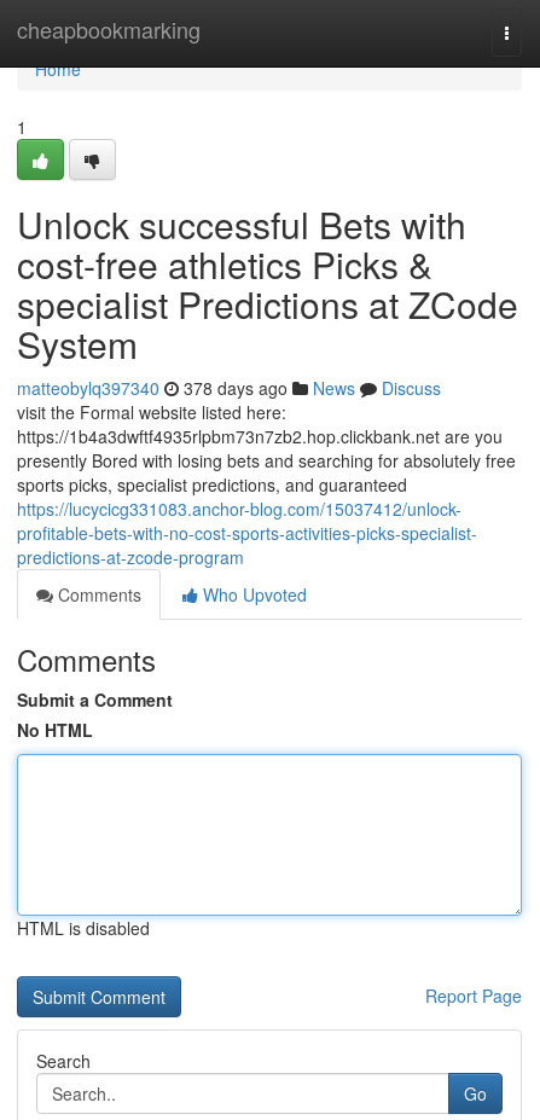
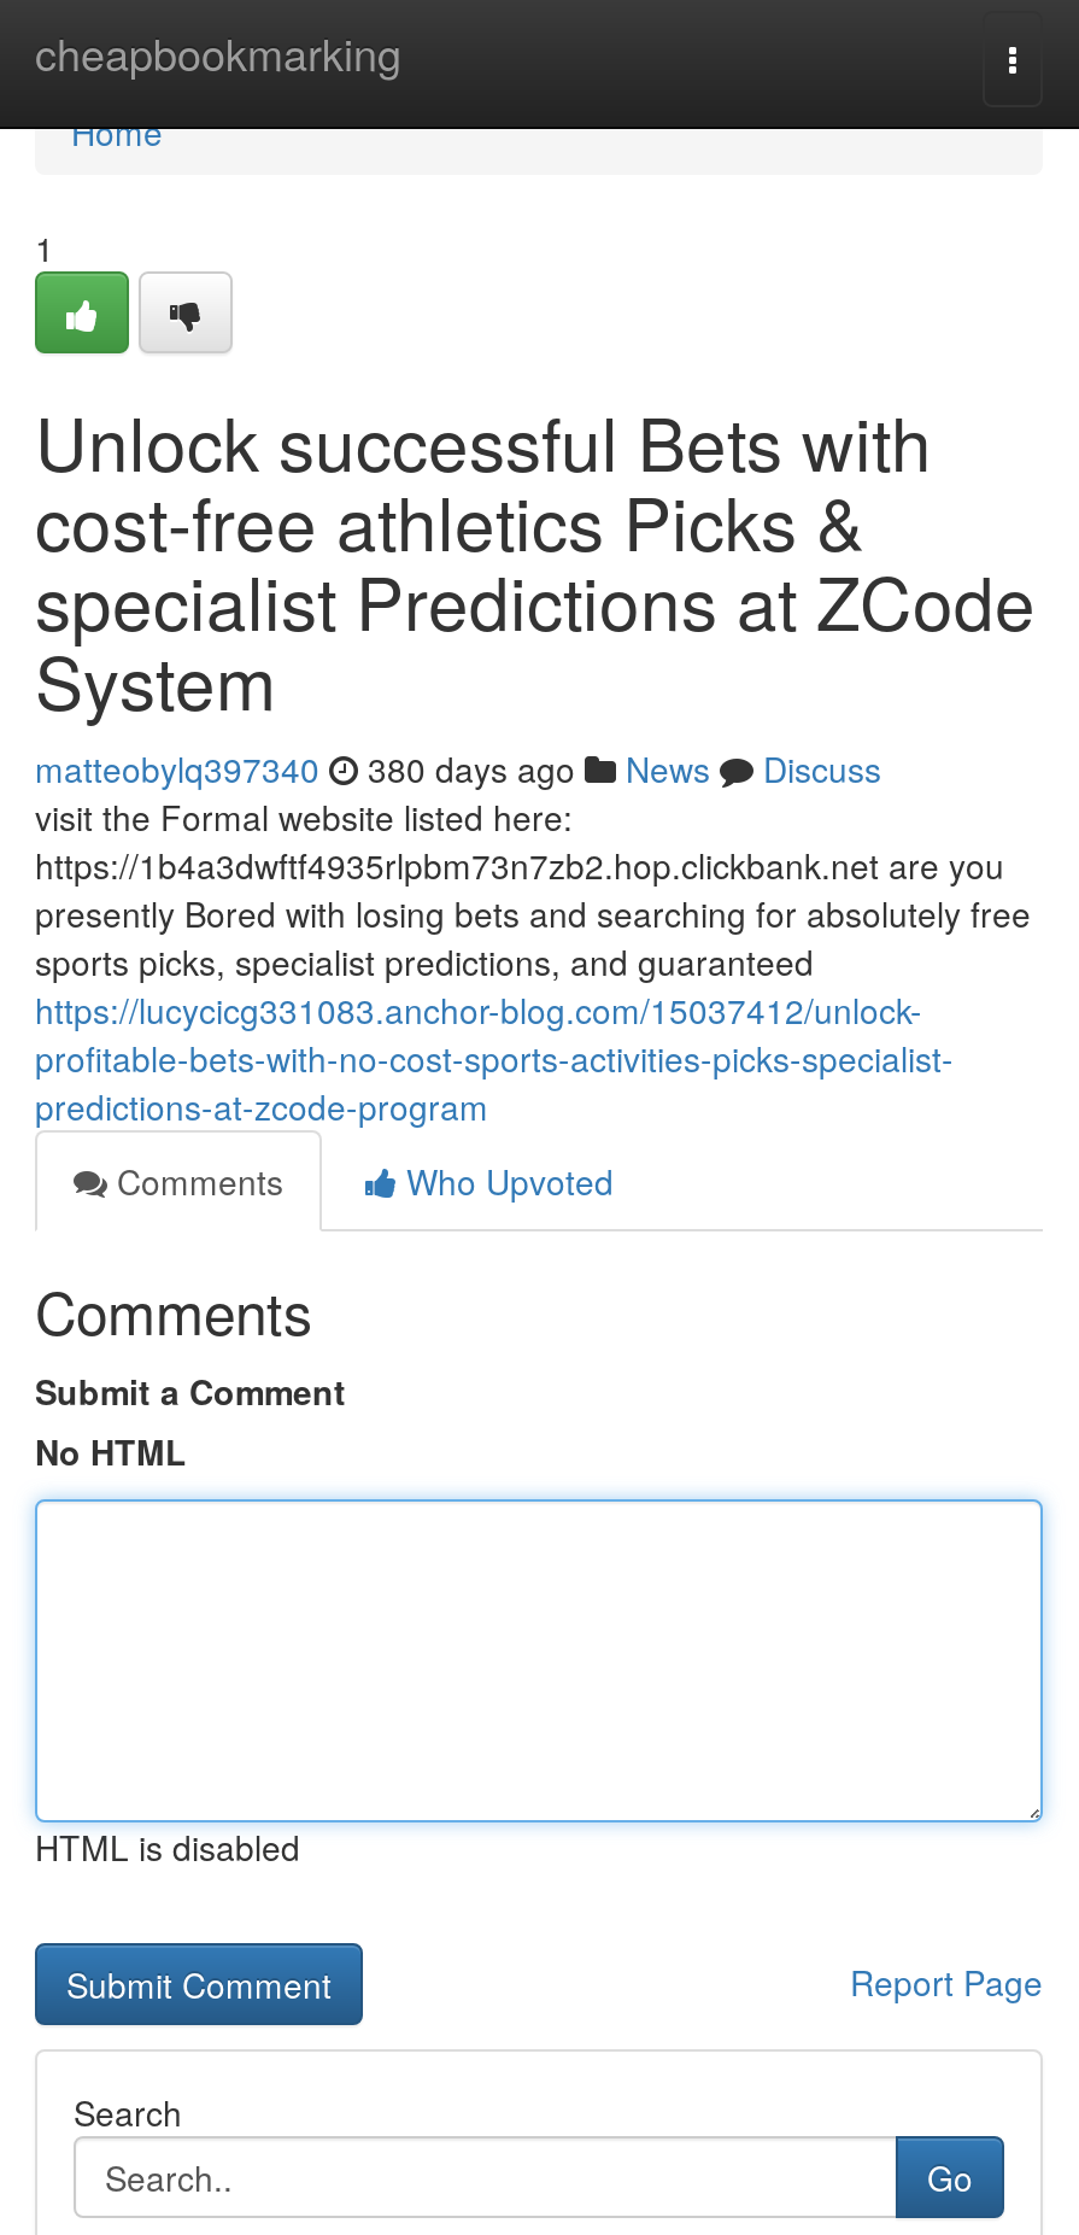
- matteobylq397340 378 days ago News Discuss
+ matteobylq397340 380 days ago News Discuss
